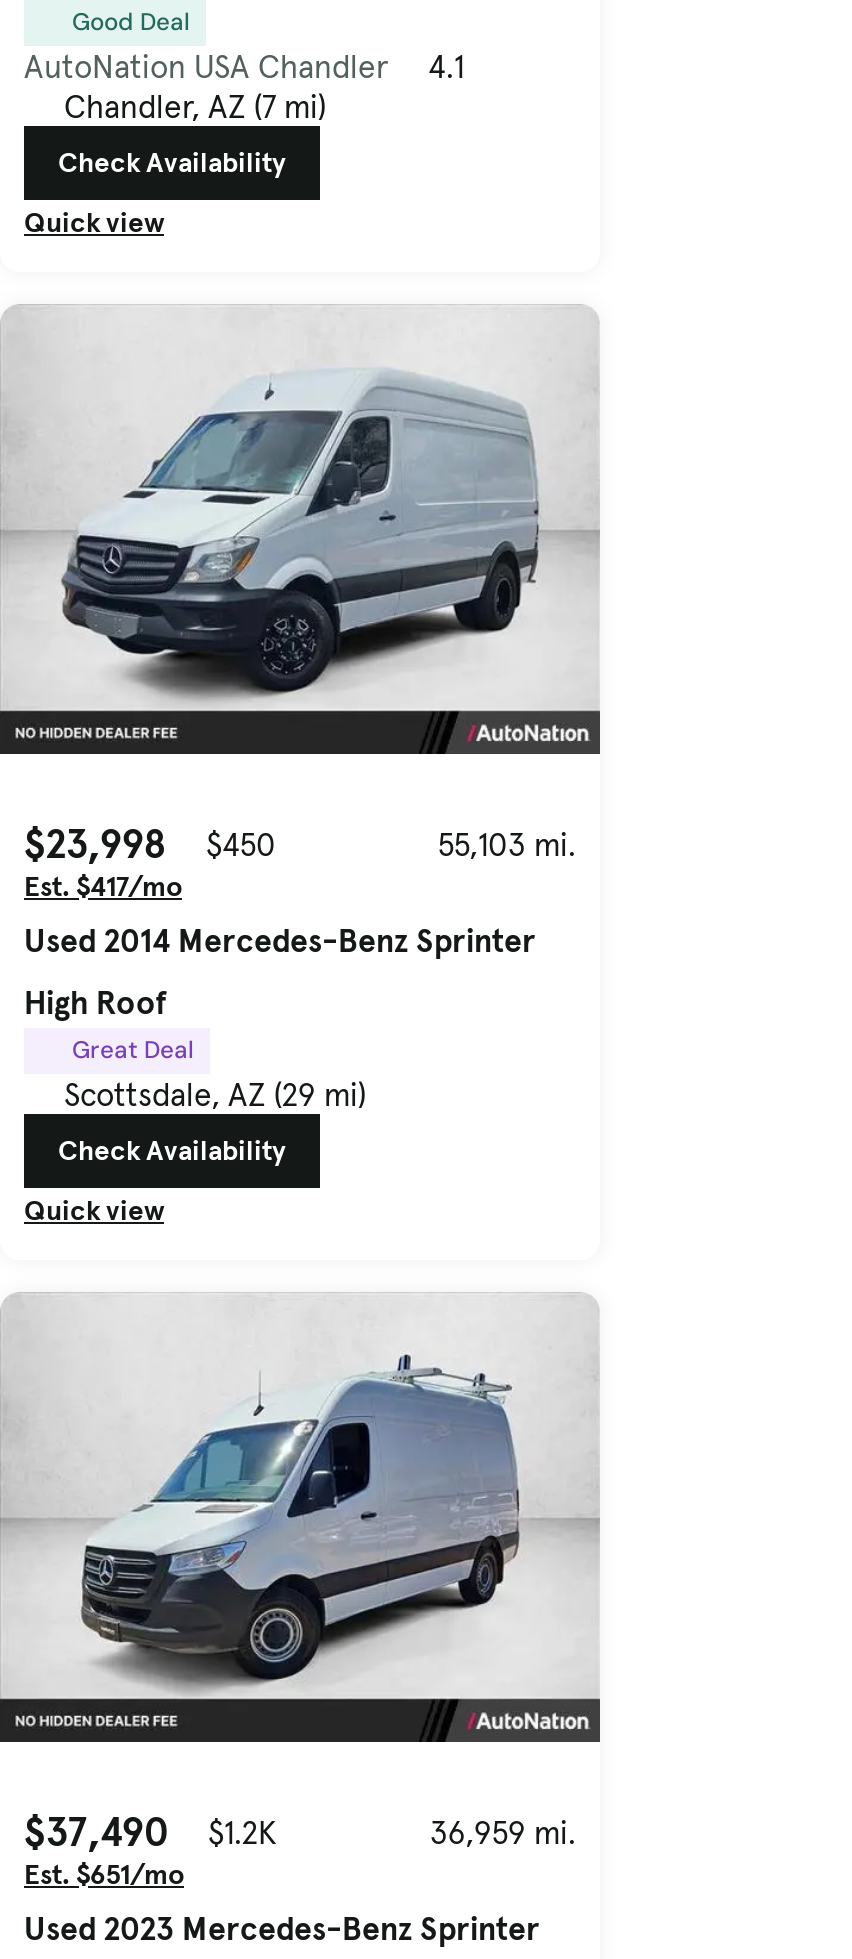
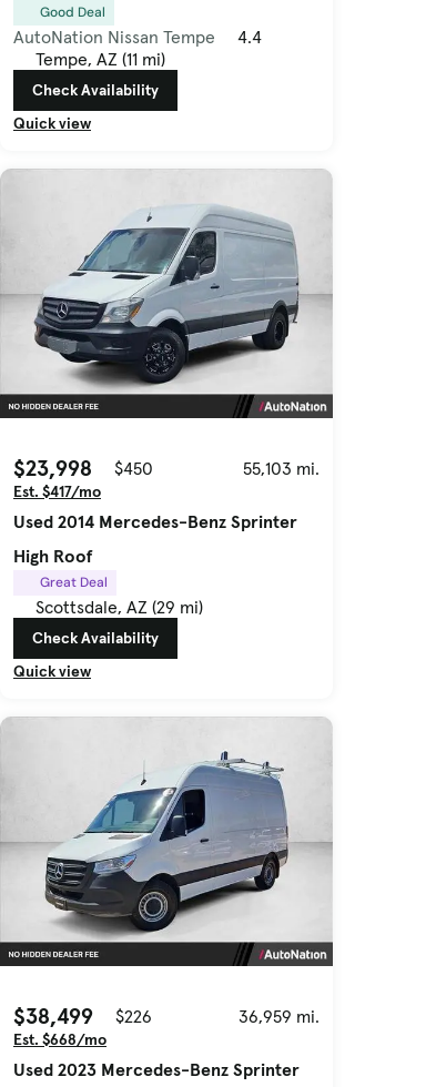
- AutoNation USA Chandler
+ AutoNation Nissan Tempe

- 4.1
+ 4.4

- Chandler, AZ (7 mi)
+ Tempe, AZ (11 mi)

- $37,490
- $1.2K
+ $38,499
+ $226

- Est. $651/mo
+ Est. $668/mo
